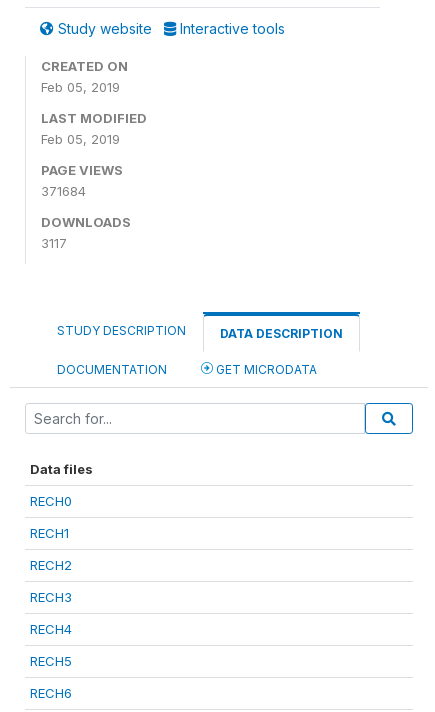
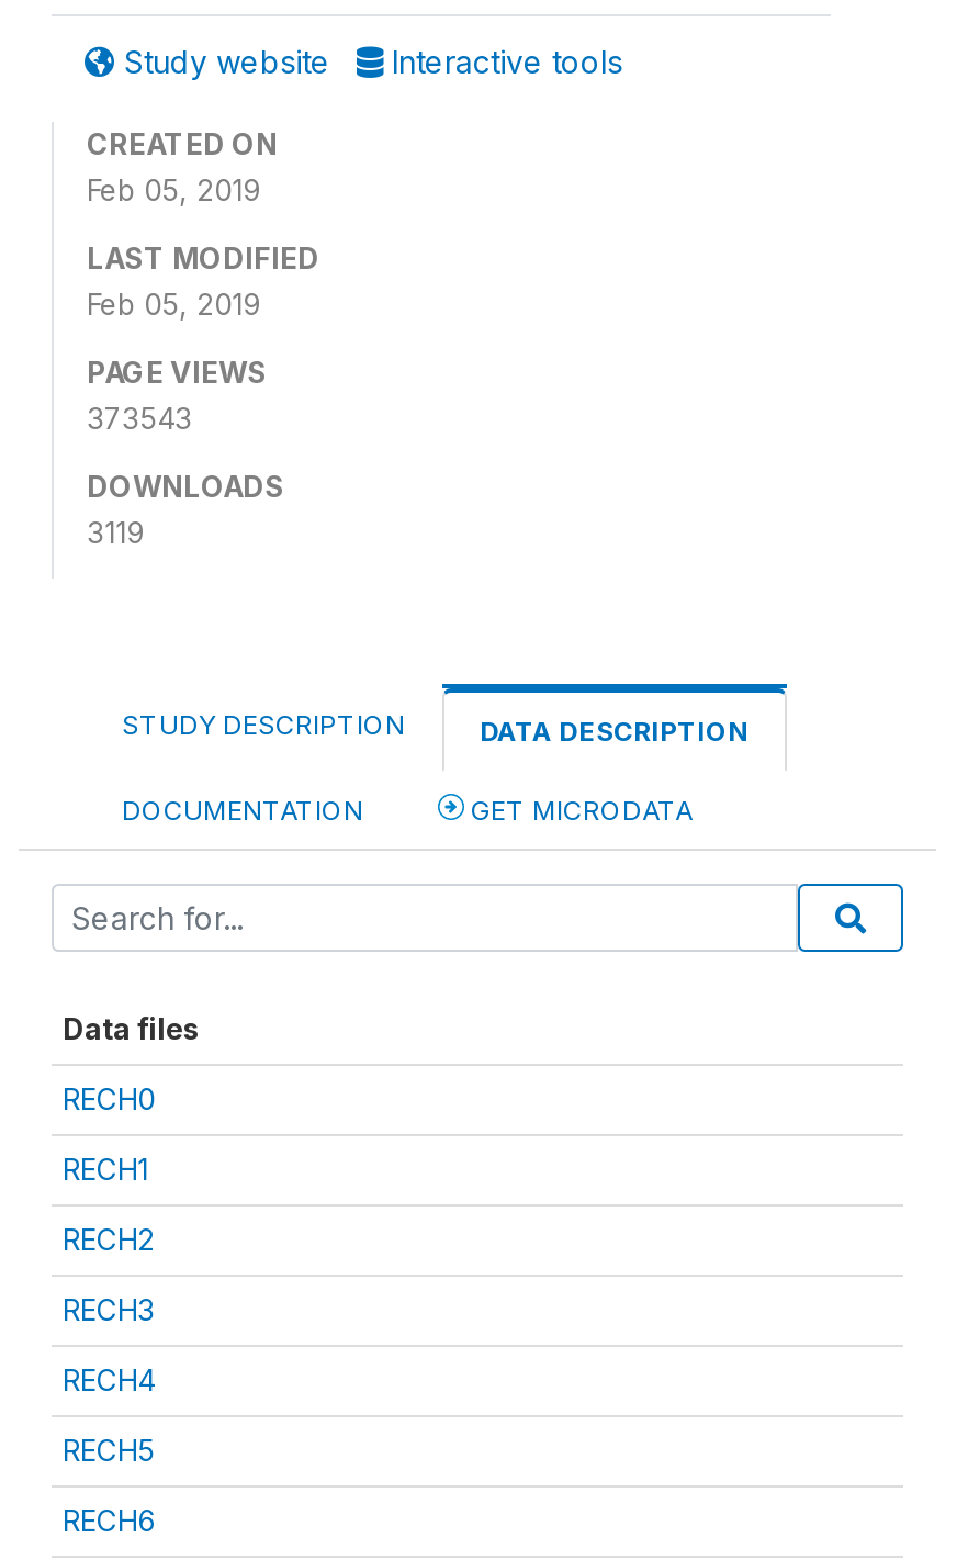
- 371684
+ 373543

- 3117
+ 3119
